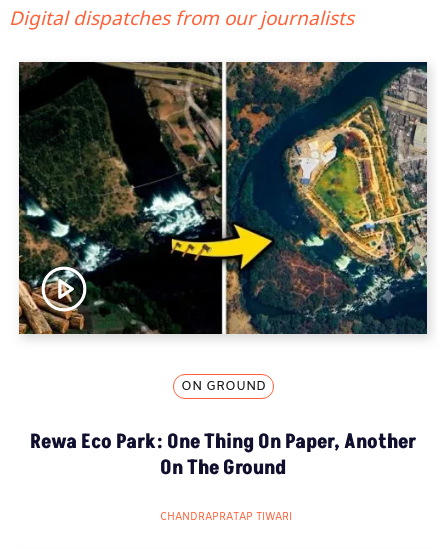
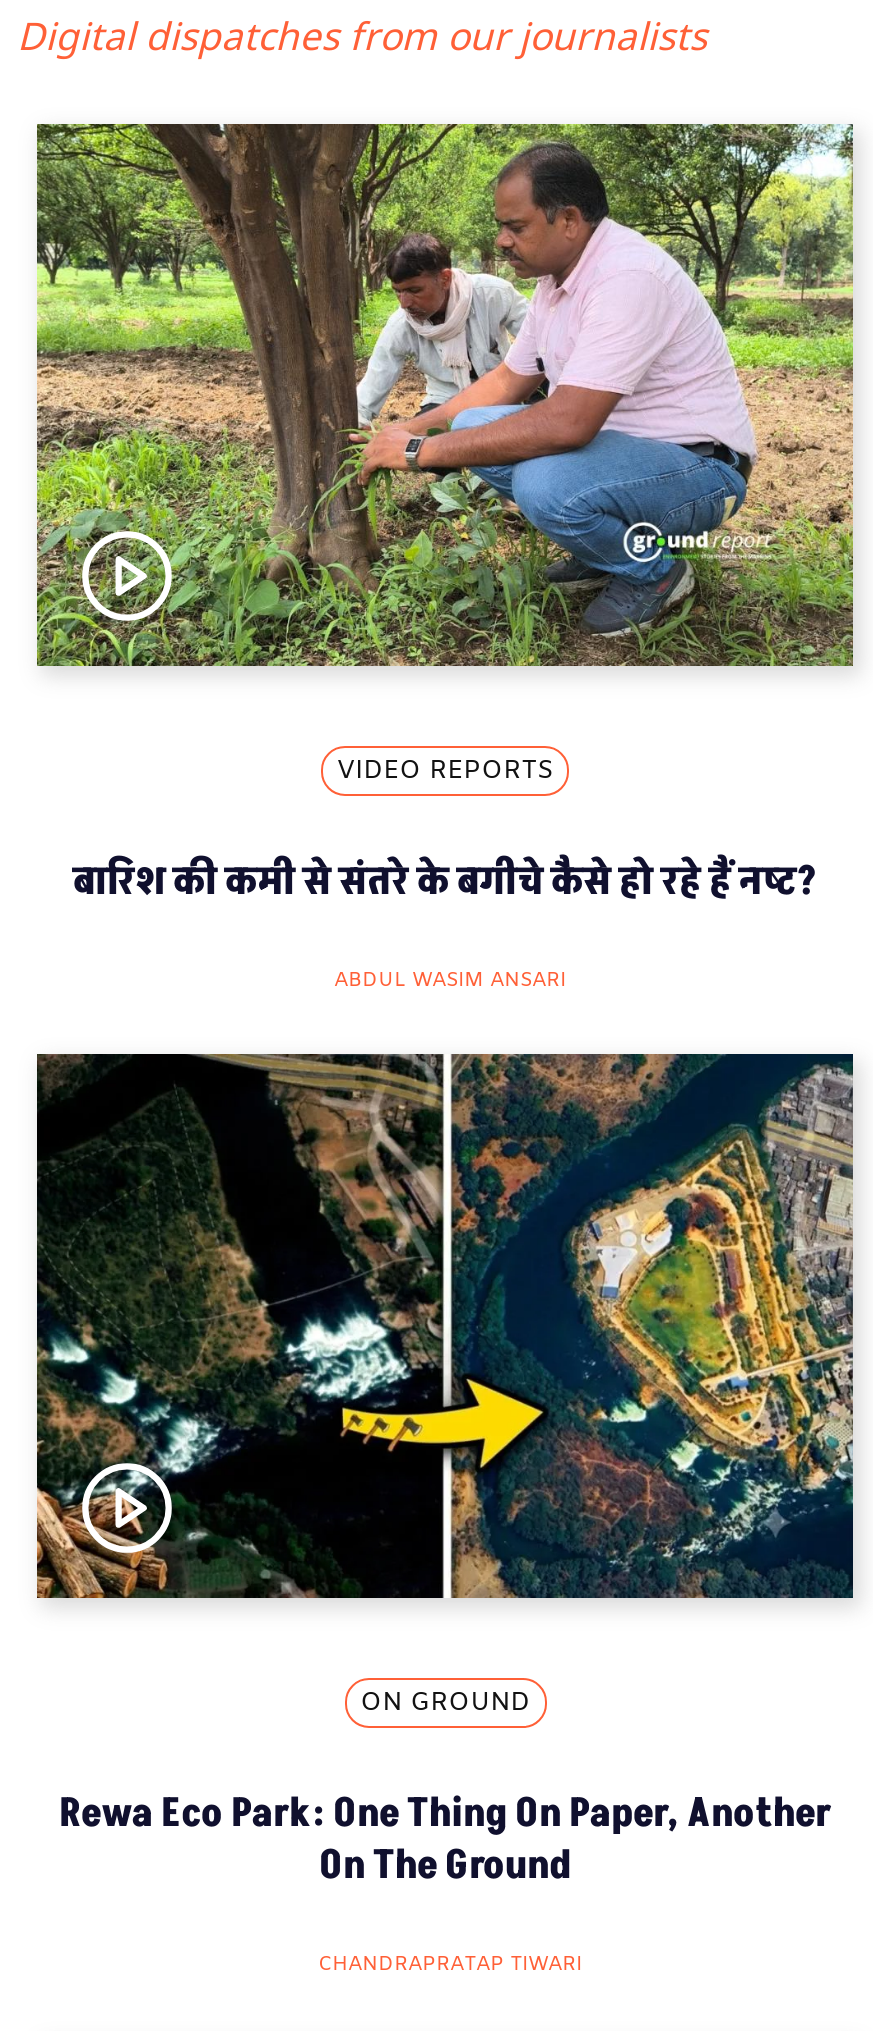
+ [image]

+ VIDEO REPORTS
+ बारिश की कमी से संतरे के बगीचे कैसे हो रहे हैं नष्ट?
+ ABDUL WASIM ANSARI
